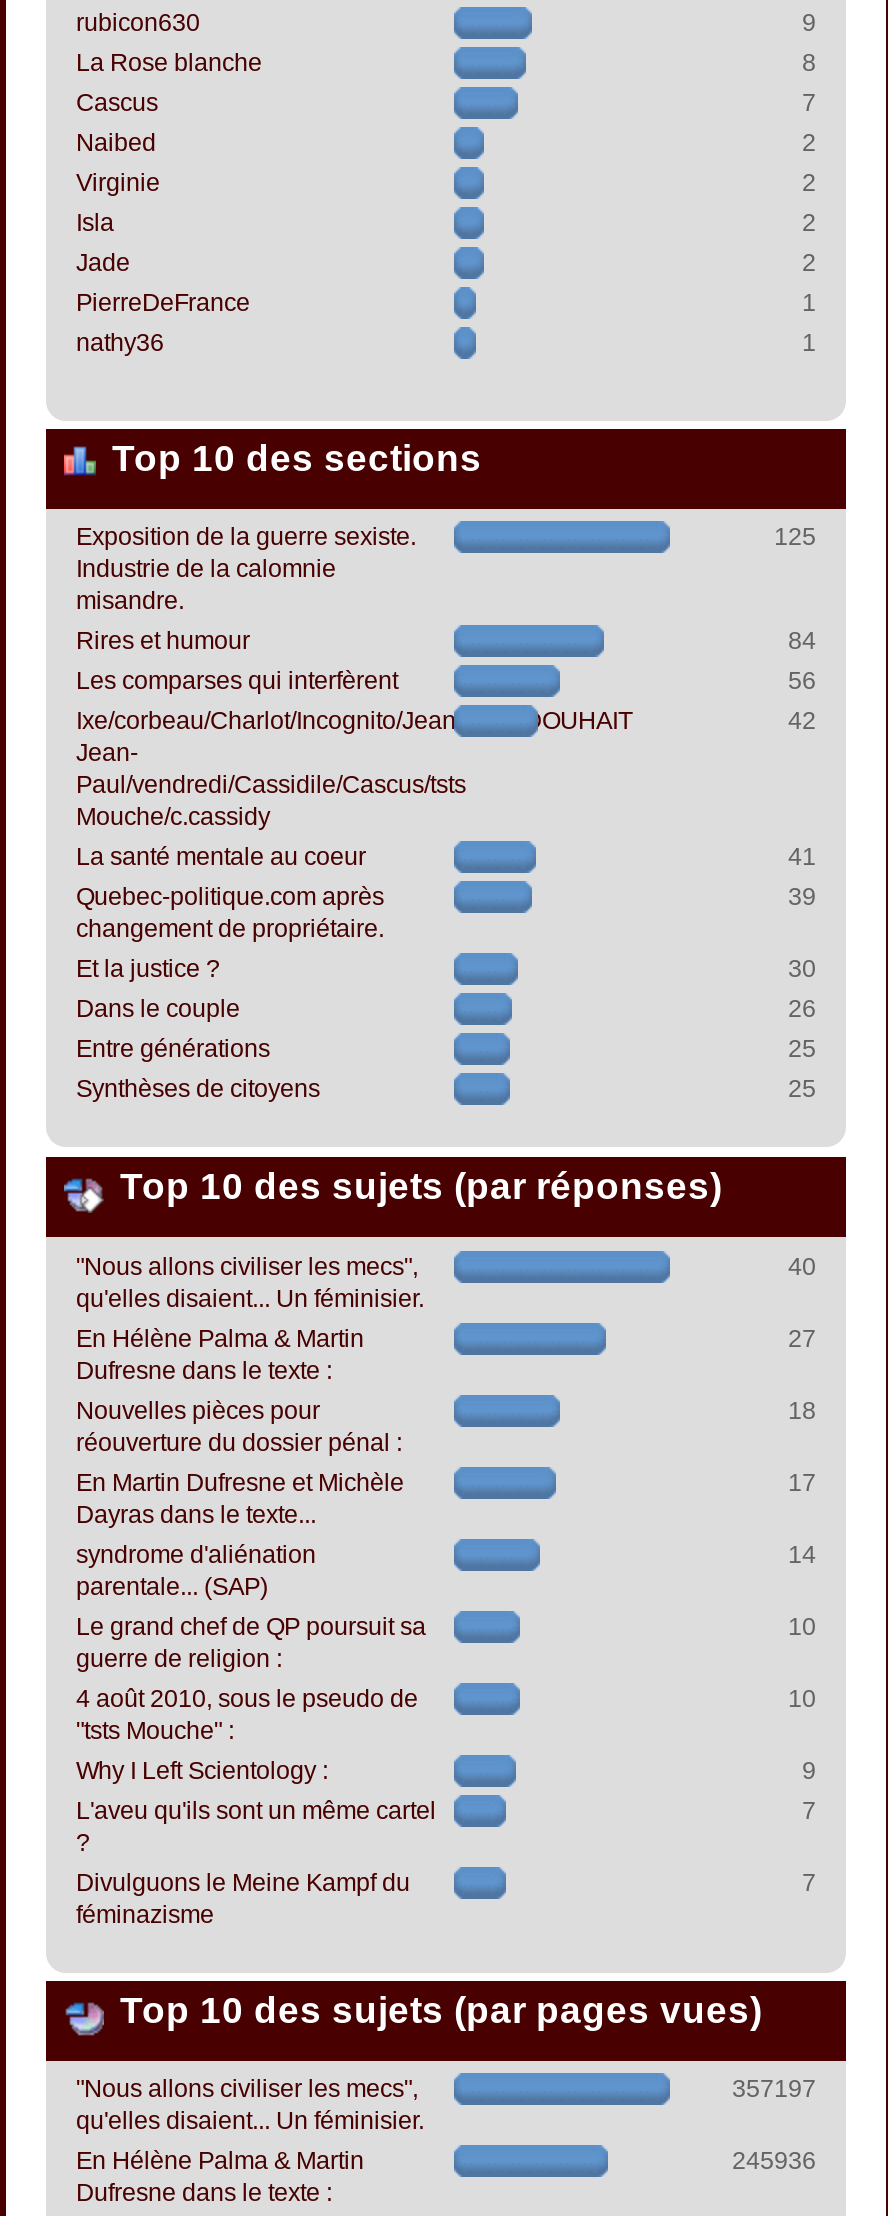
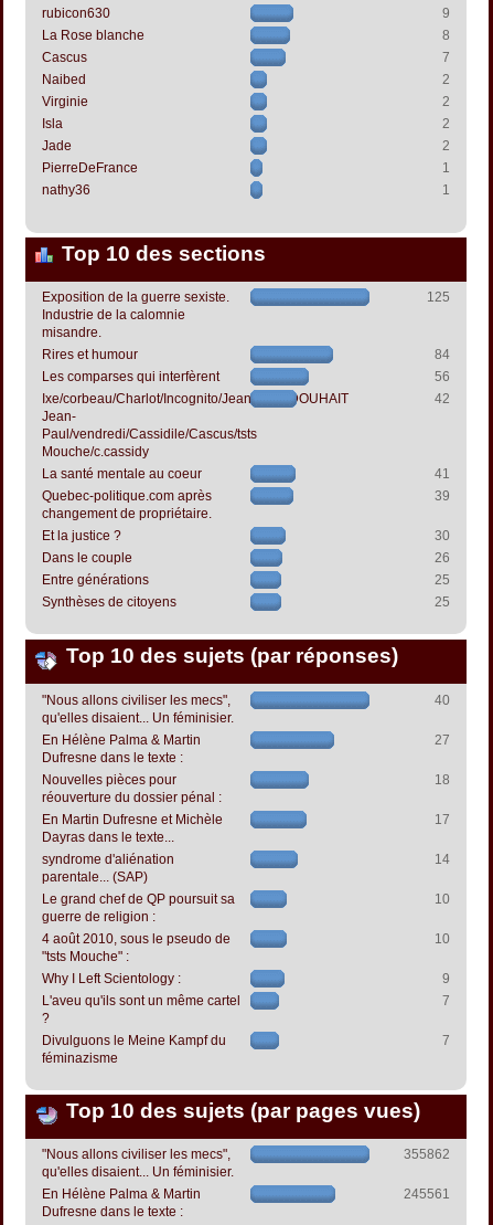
- 357197
+ 355862

- 245936
+ 245561
